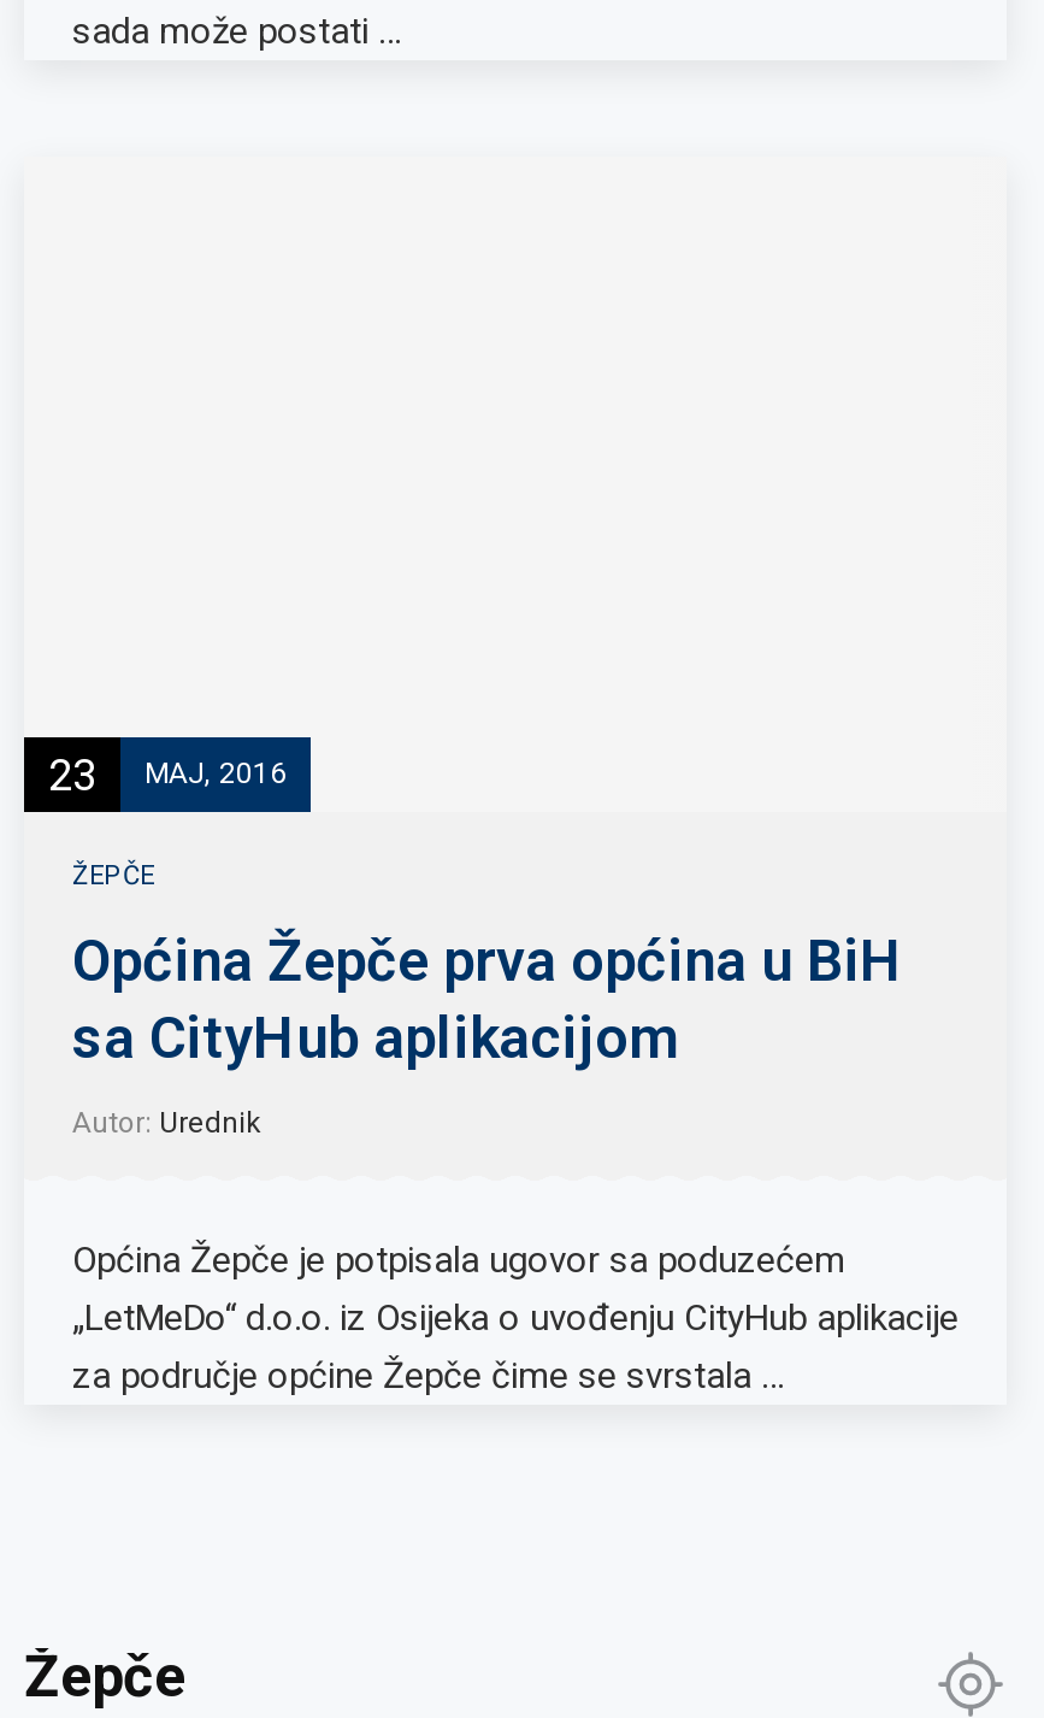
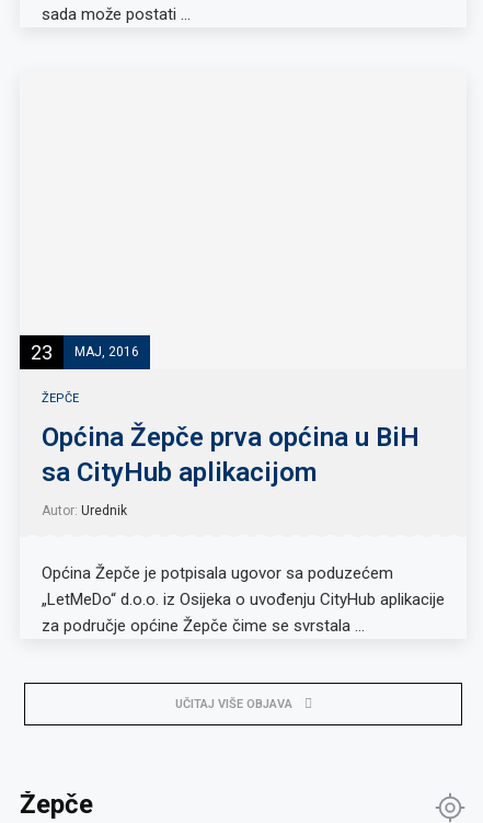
+ UČITAJ VIŠE OBJAVA
